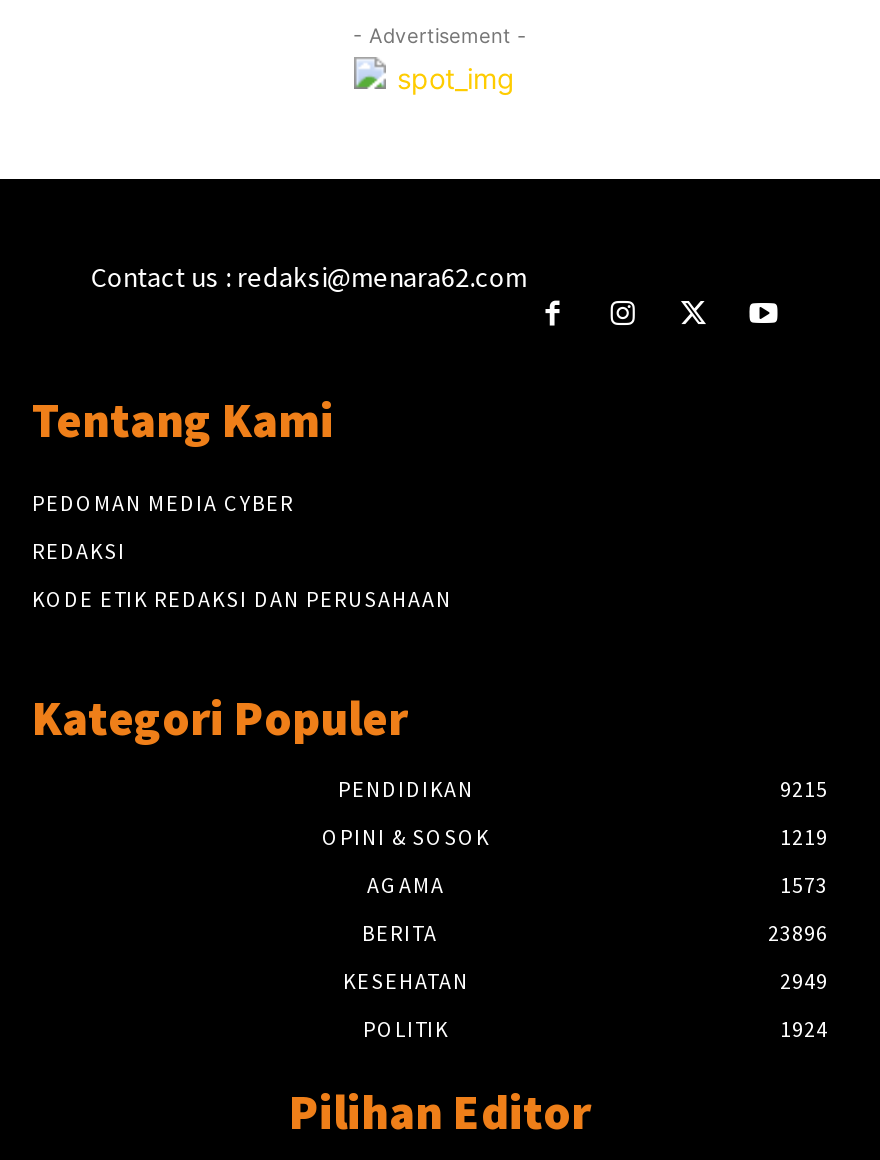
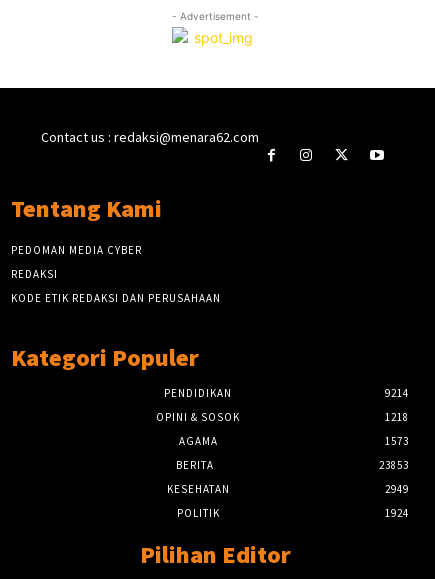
- 9215
+ 9214

- 1219
+ 1218

- 23896
+ 23853
